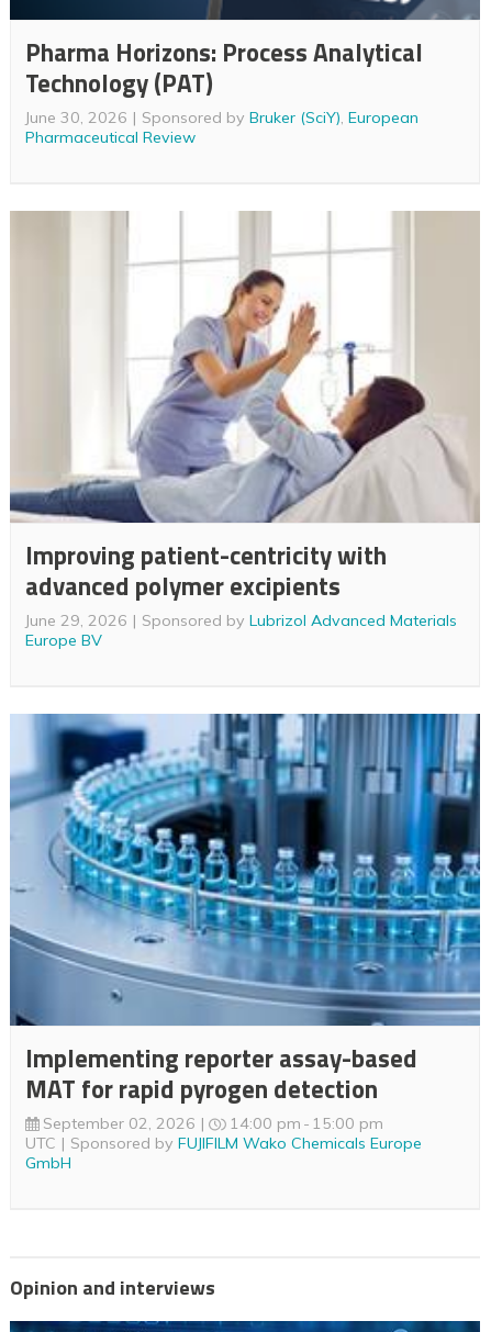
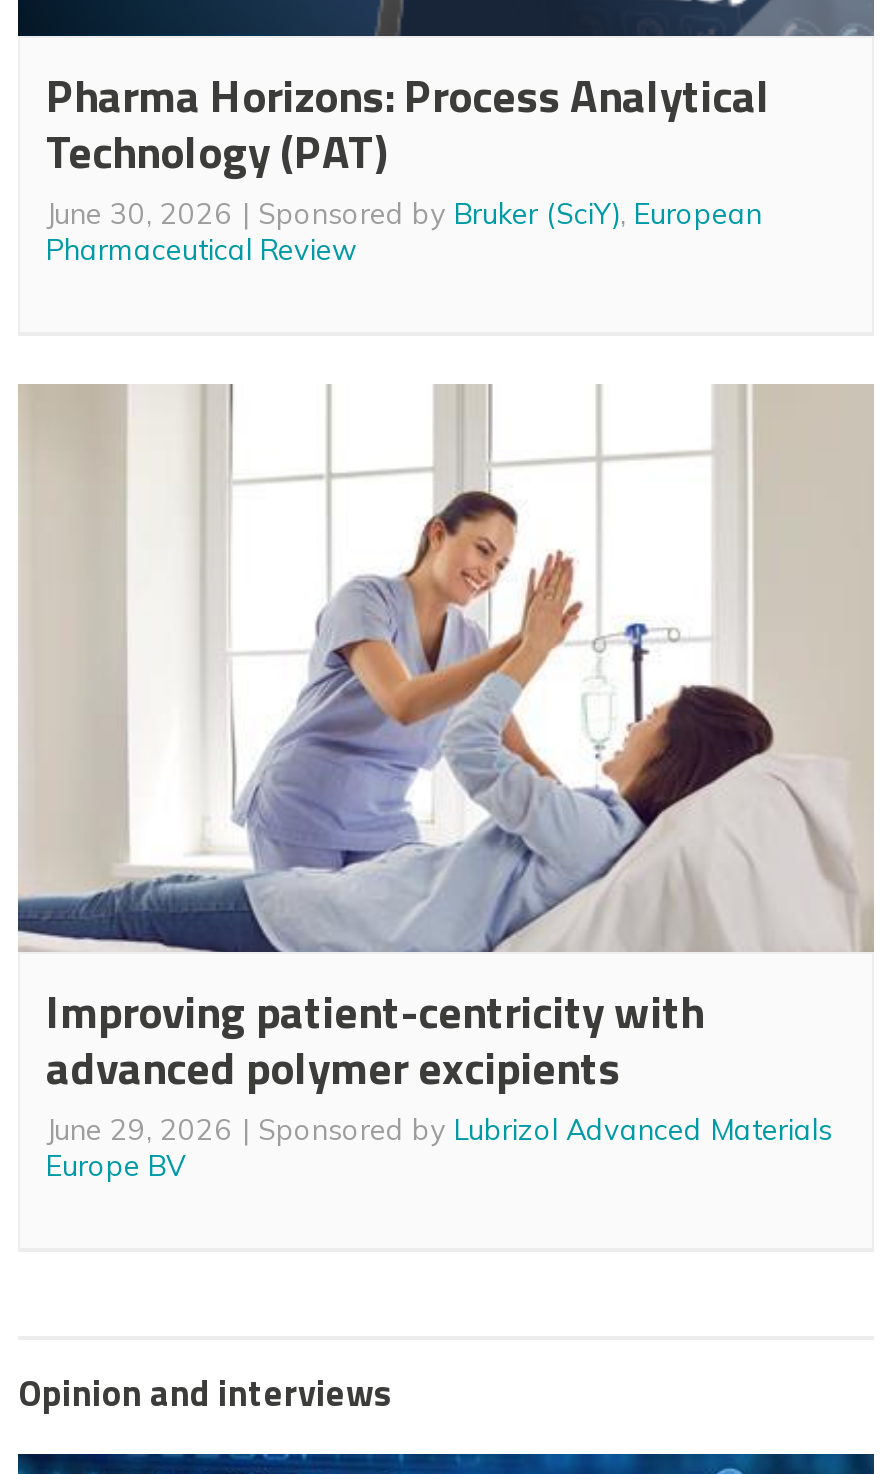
- [image]
- Implementing reporter assay-based
- MAT for rapid pyrogen detection
- September 02, 2026
- 14:00 pm 15:00 pm
- UTC
- Sponsored by FUJIFILM Wako Chemicals Europe
- GmbH
